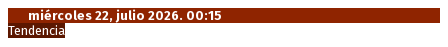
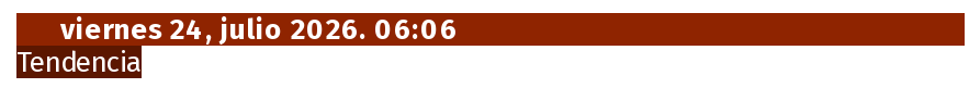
- miércoles 22, julio 2026. 00:15
+ viernes 24, julio 2026. 06:06
